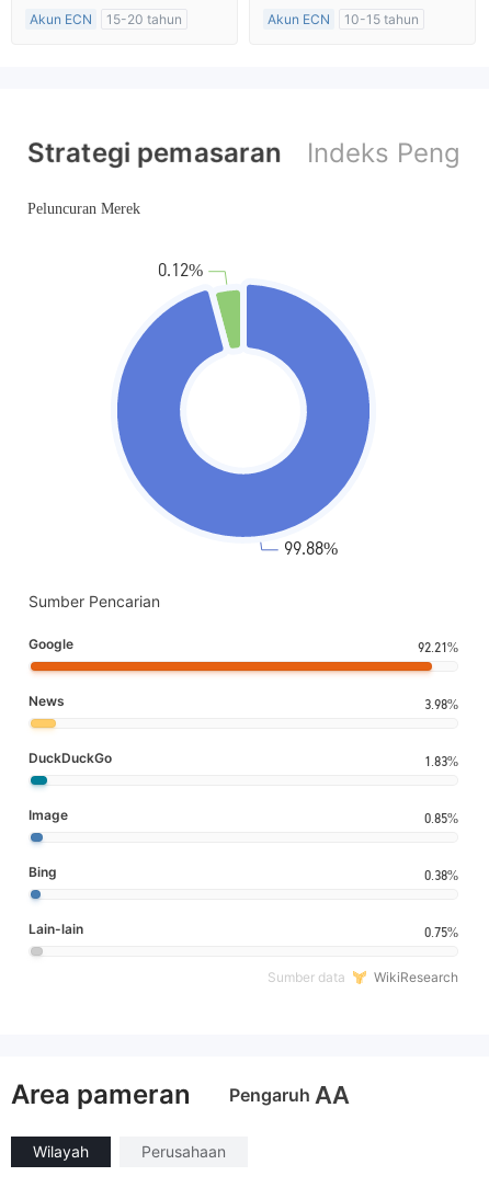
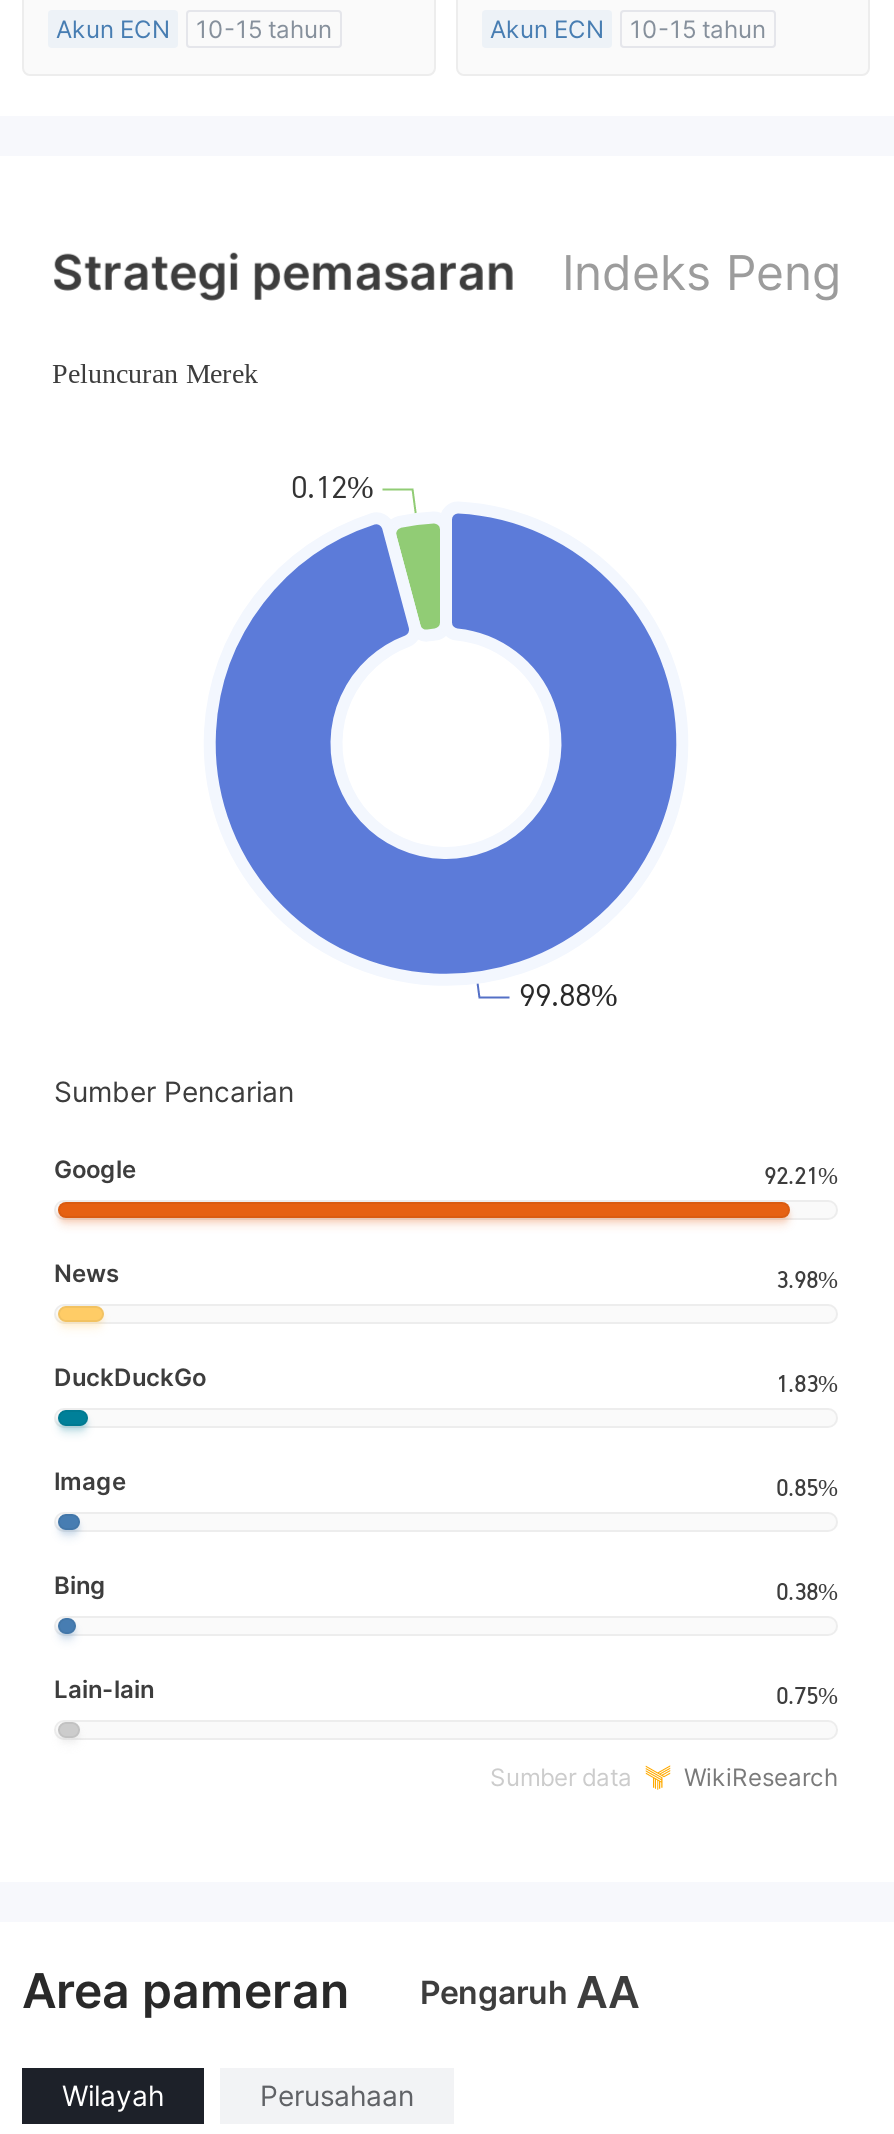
- Akun ECN 15-20 tahun
+ Akun ECN 10-15 tahun
